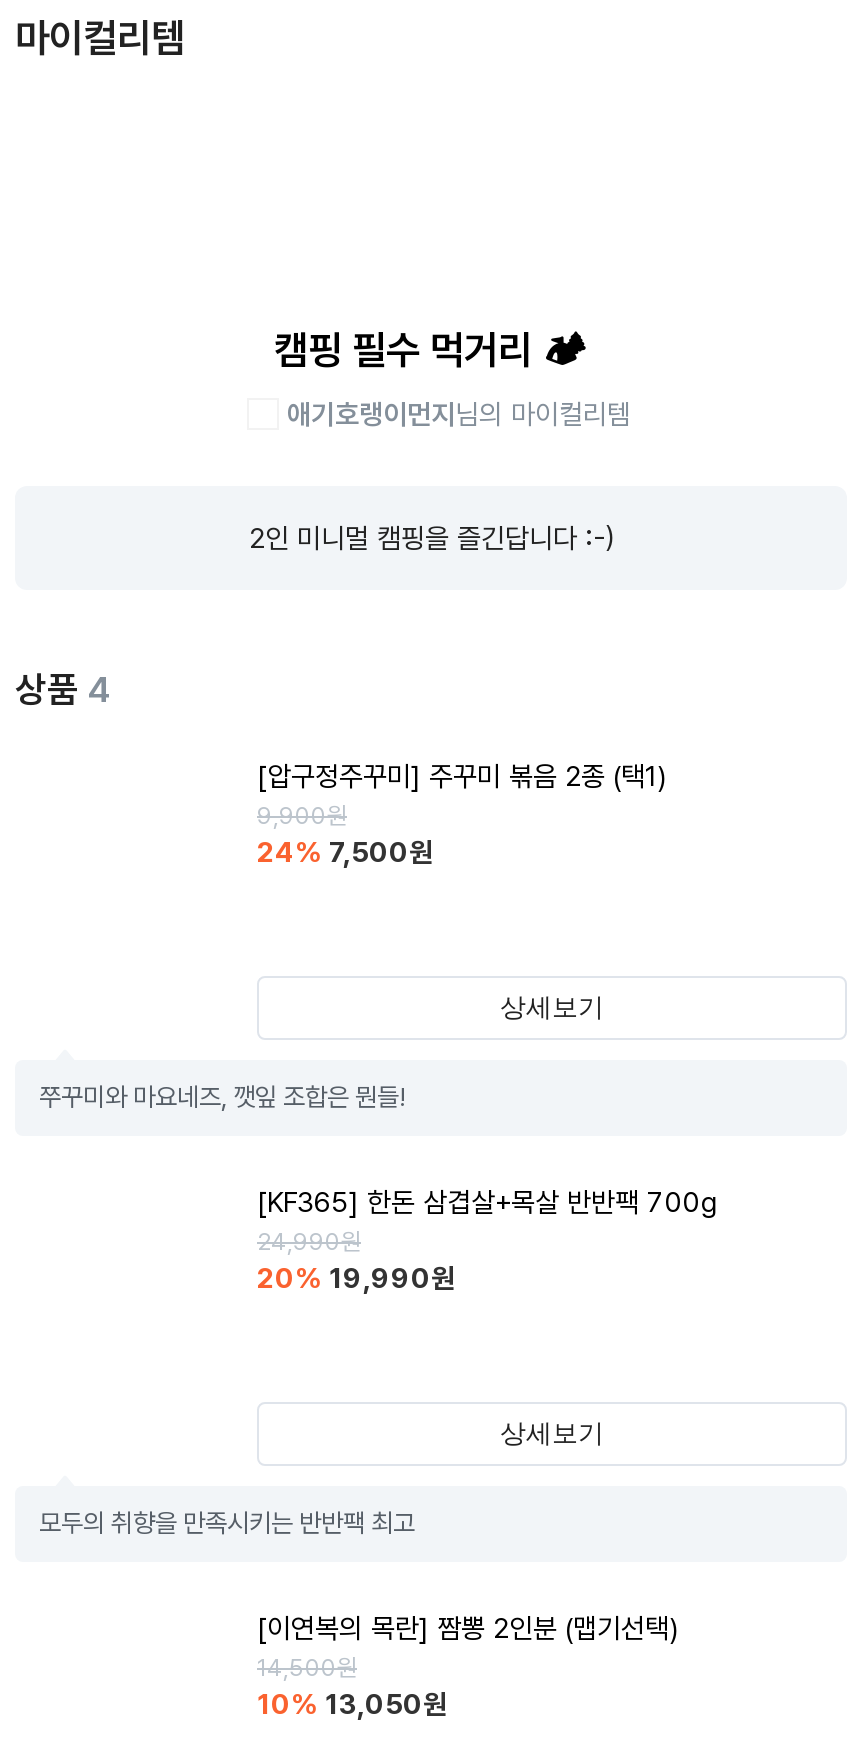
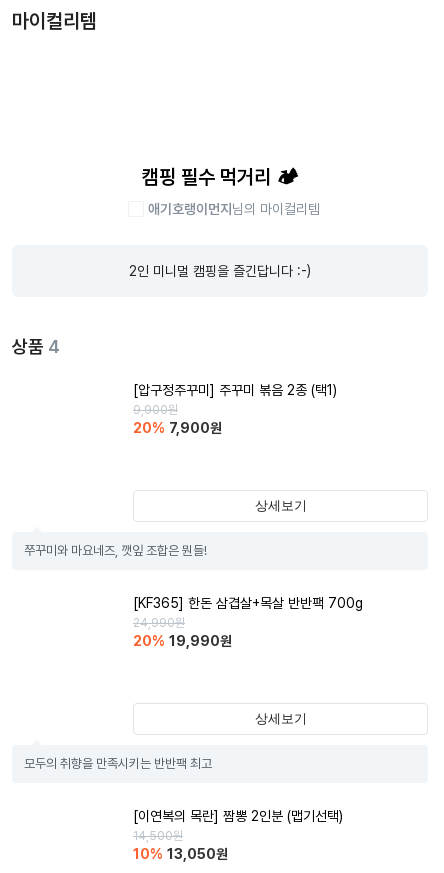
- 24% 7,500원
+ 20% 7,900원
